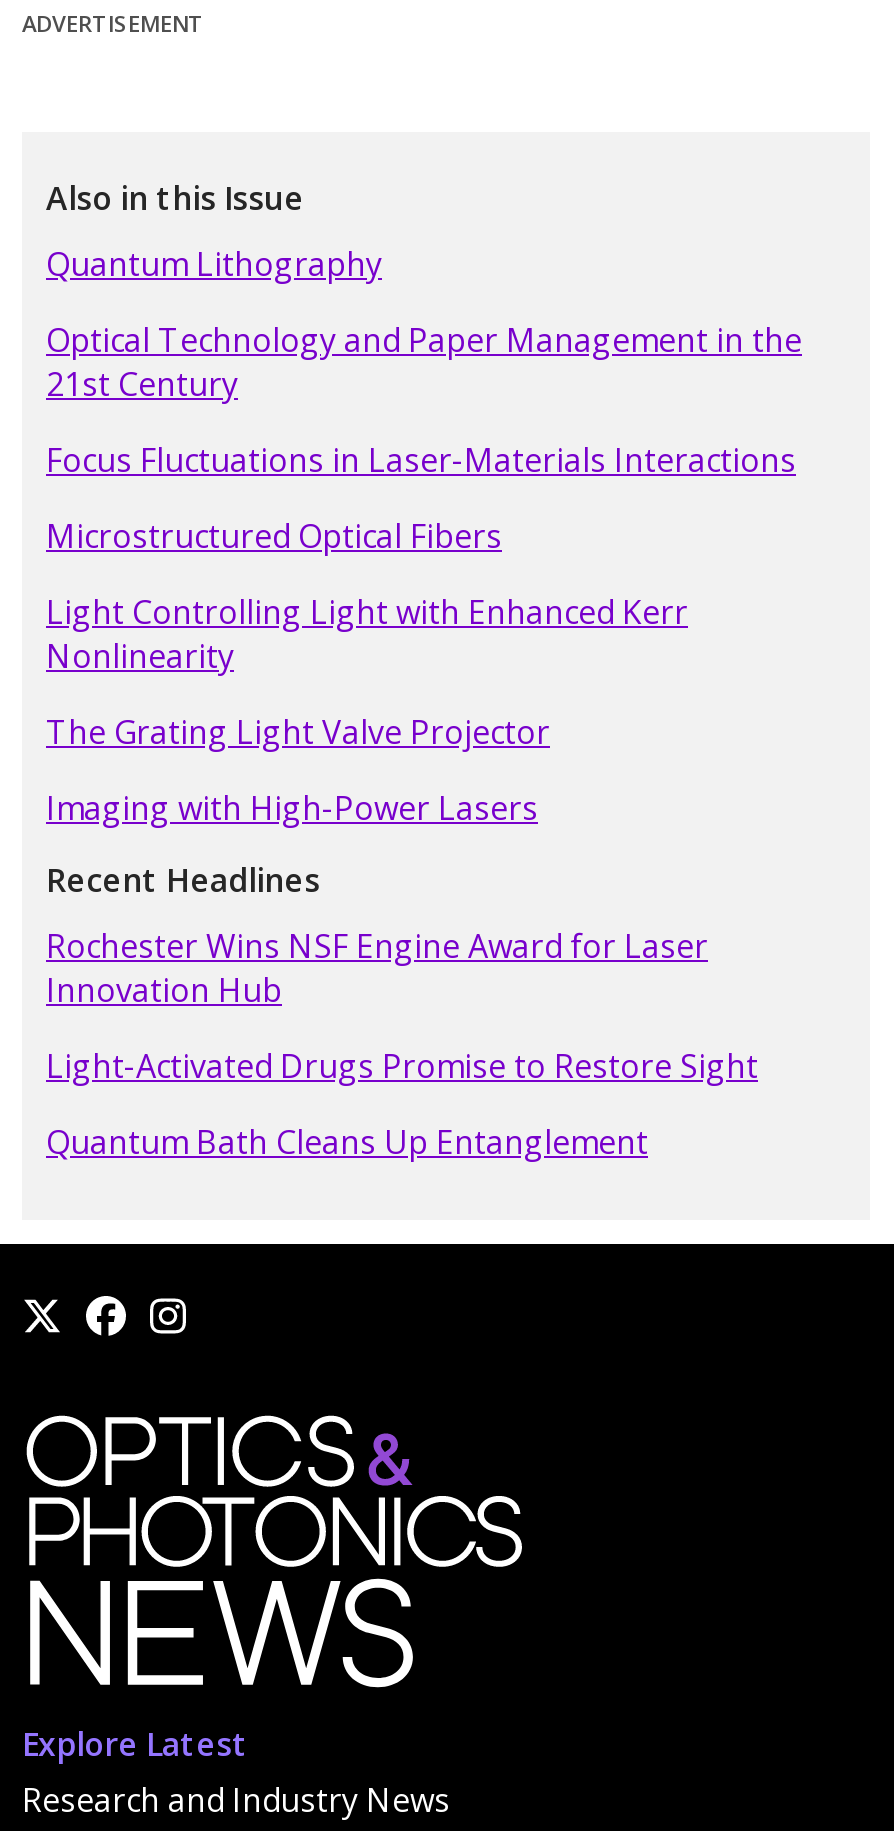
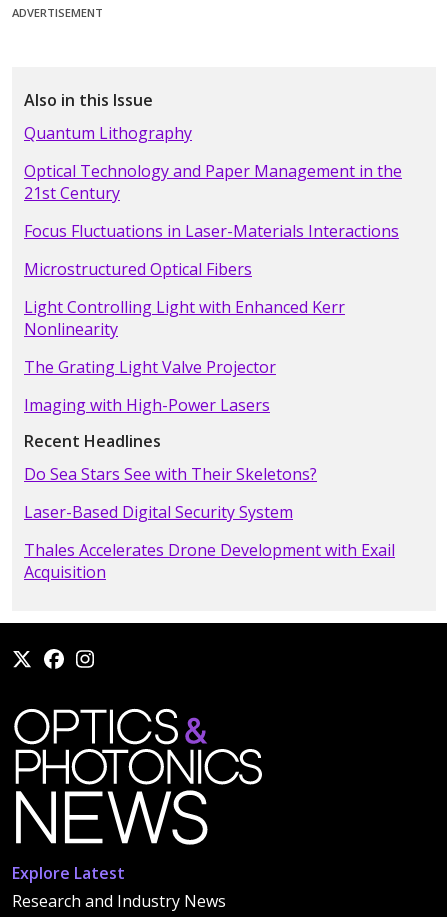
- Rochester Wins NSF Engine Award for Laser
- Innovation Hub
+ Do Sea Stars See with Their Skeletons?

- Light-Activated Drugs Promise to Restore Sight
+ Laser-Based Digital Security System

- Quantum Bath Cleans Up Entanglement
+ Thales Accelerates Drone Development with Exail
+ Acquisition
